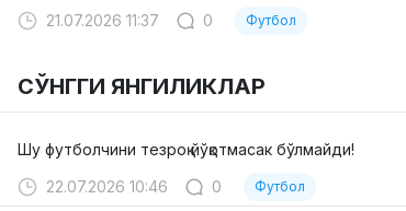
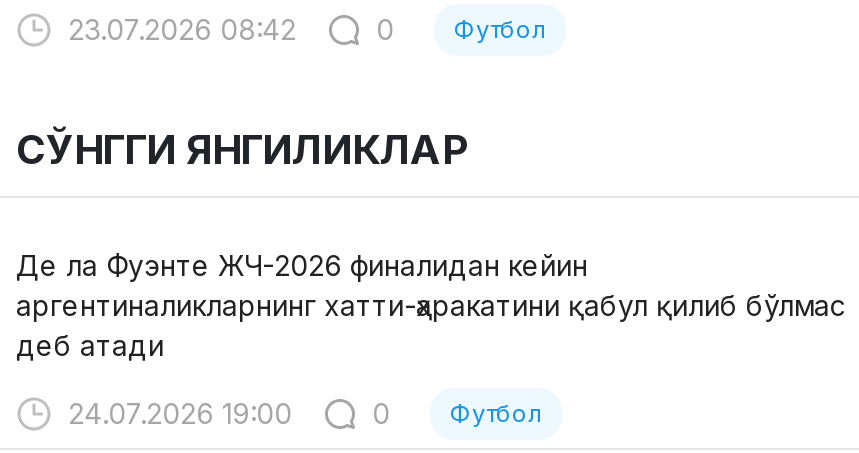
- 21.07.2026 11:37
+ 23.07.2026 08:42

- Шу футболчини тезроқ йўқотмасак бўлмайди!
+ Де ла Фуэнте ЖЧ-2026 финалидан кейин
+ аргентиналикларнинг хатти-ҳаракатини қабул қилиб бўлмас
+ деб атади

- 22.07.2026 10:46
+ 24.07.2026 19:00
